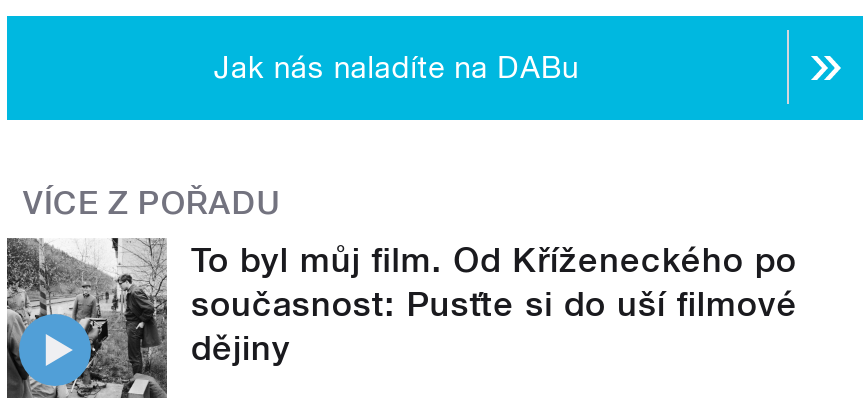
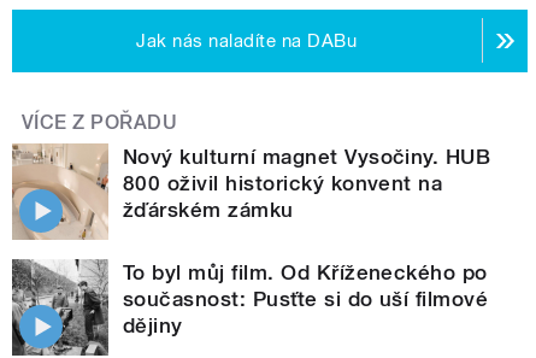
+ [image]
+ Nový kulturní magnet Vysočiny. HUB
+ 800 oživil historický konvent na
+ žďárském zámku
